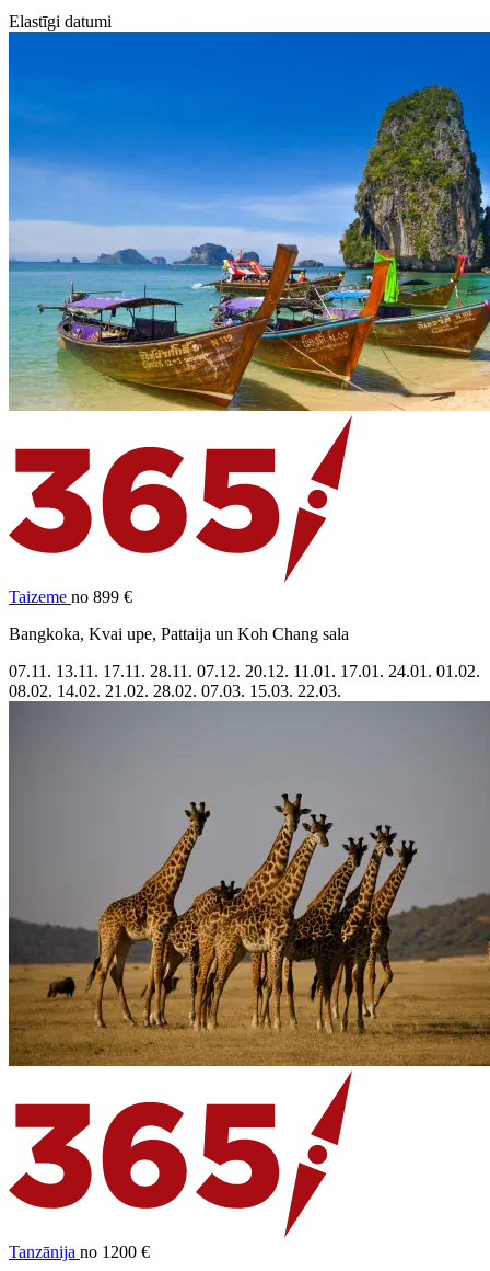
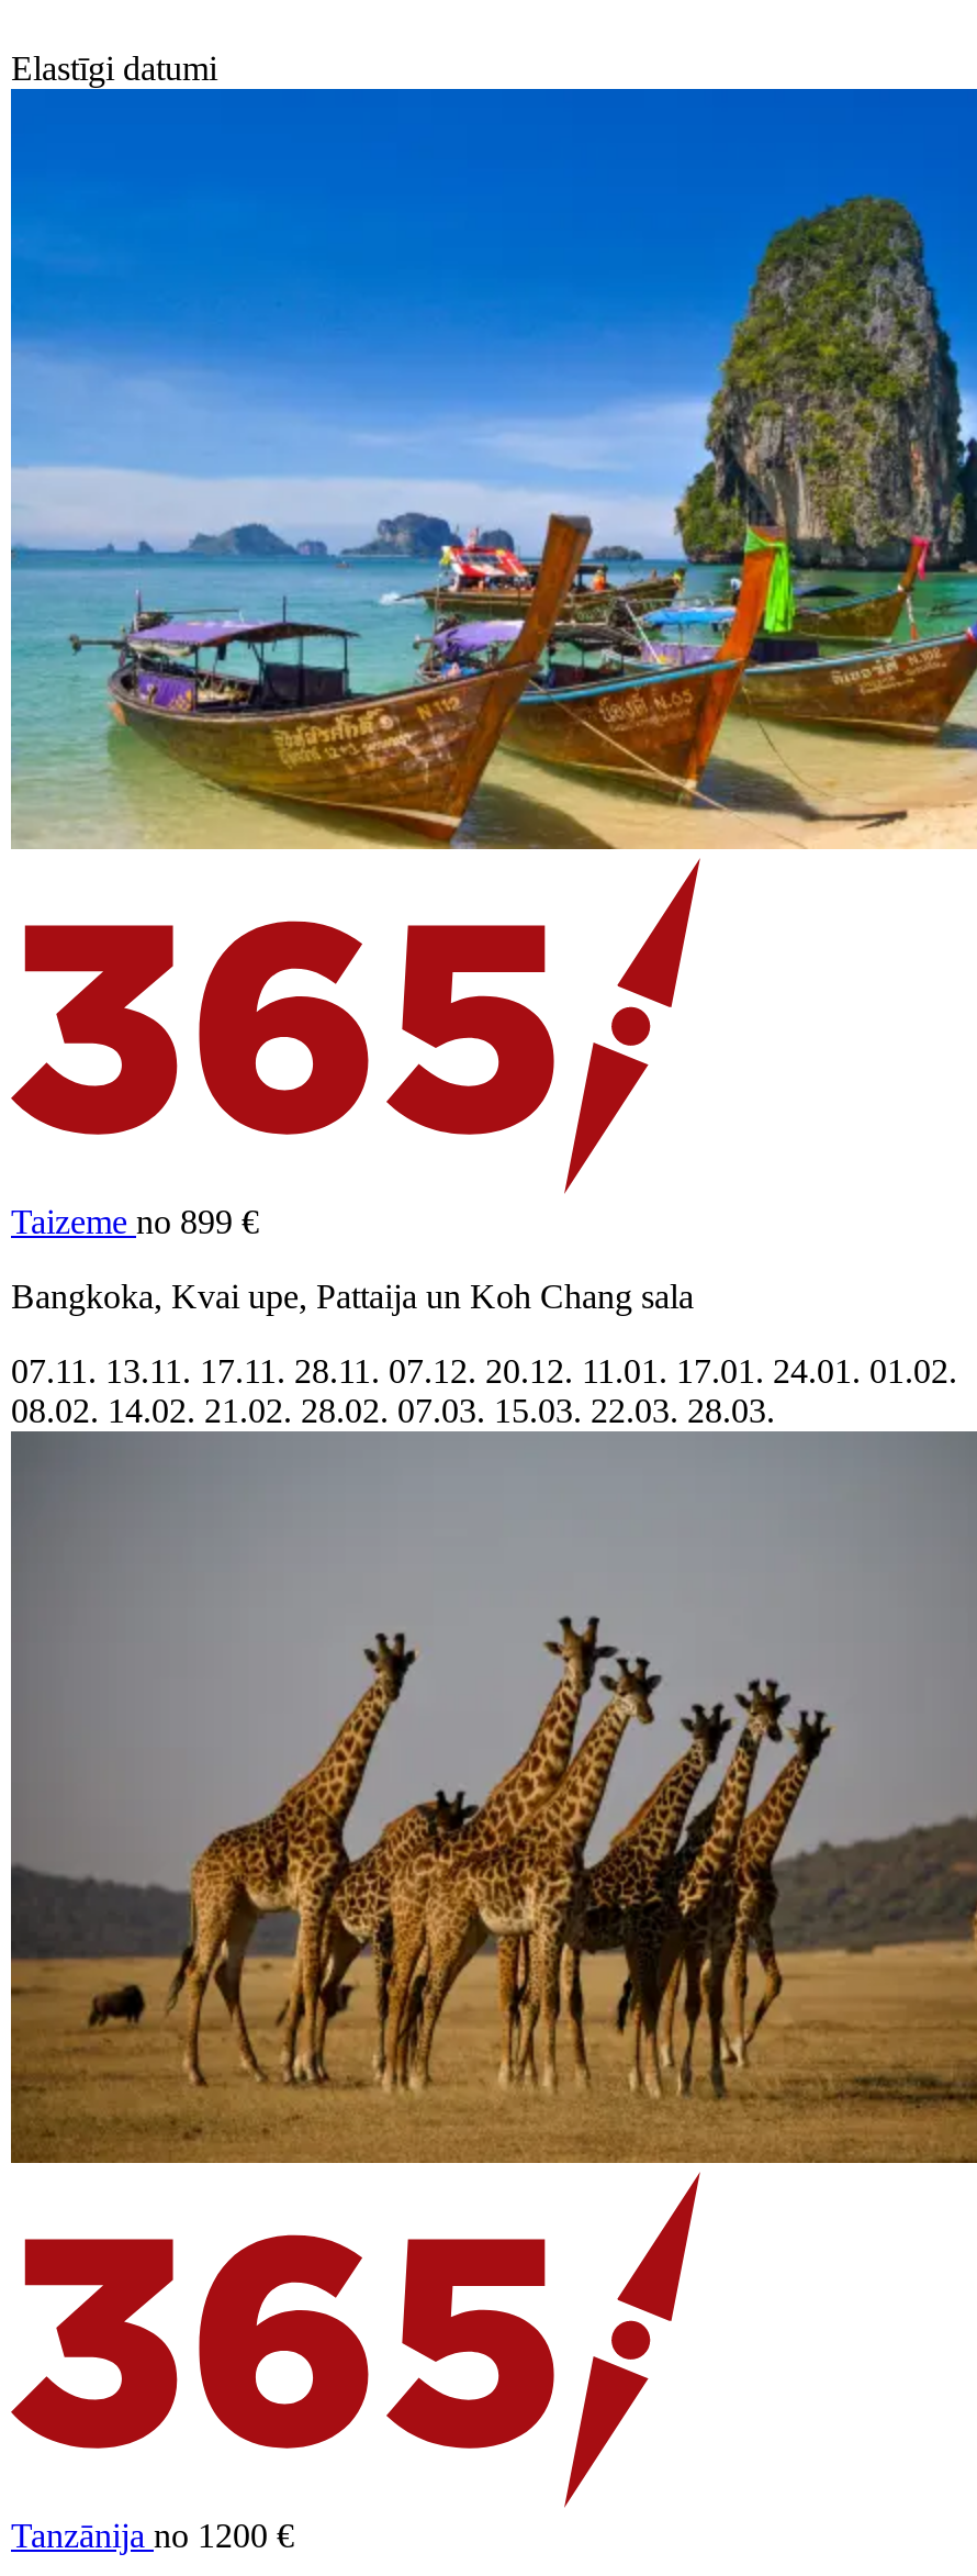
- 08.02. 14.02. 21.02. 28.02. 07.03. 15.03. 22.03.
+ 08.02. 14.02. 21.02. 28.02. 07.03. 15.03. 22.03. 28.03.
